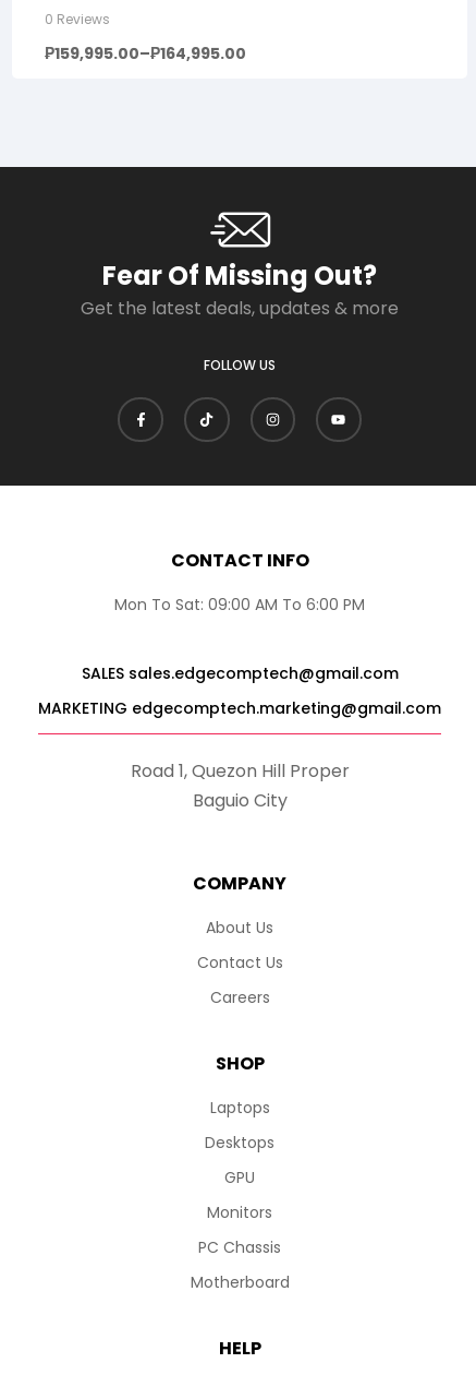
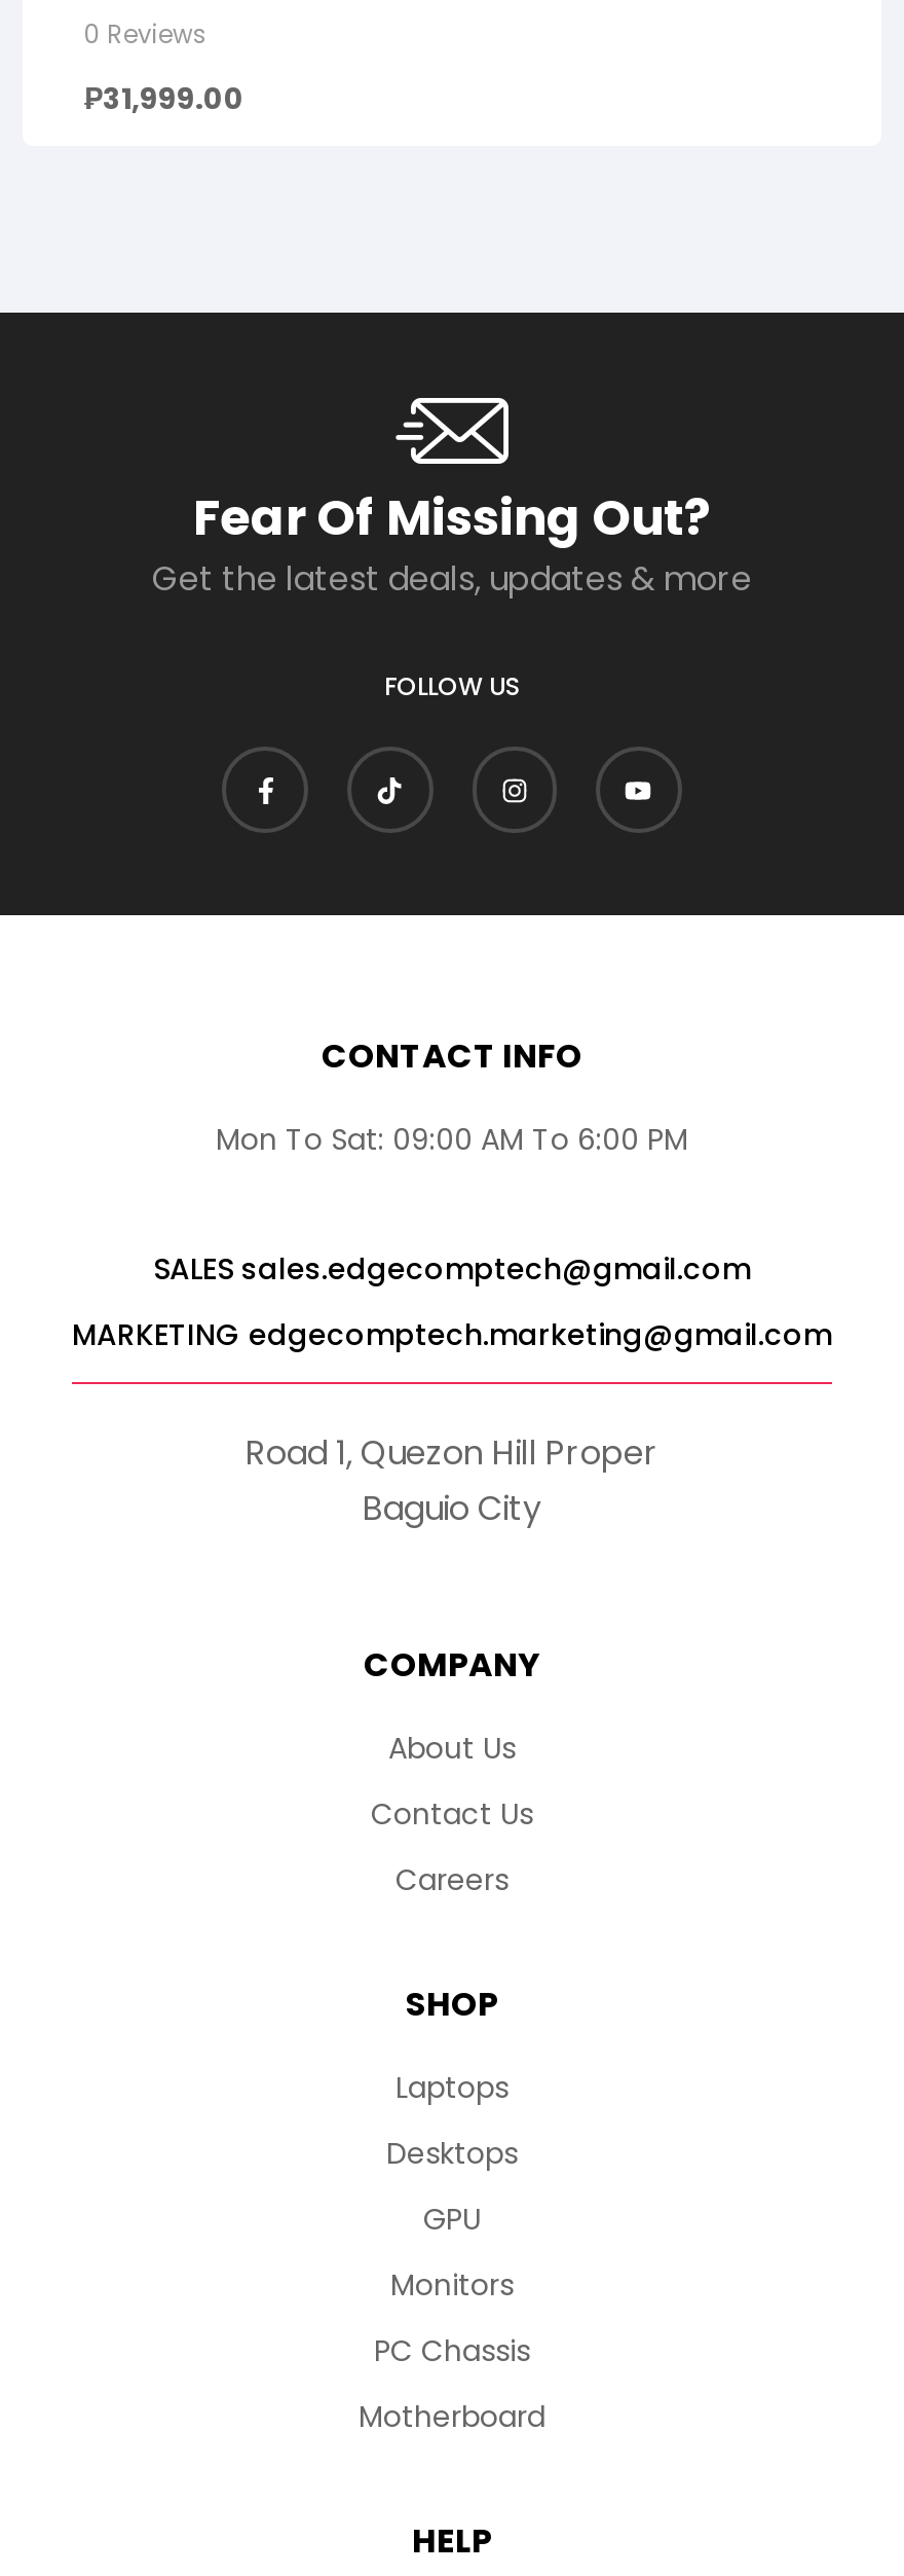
- ₱159,995.00–₱164,995.00
+ ₱31,999.00
